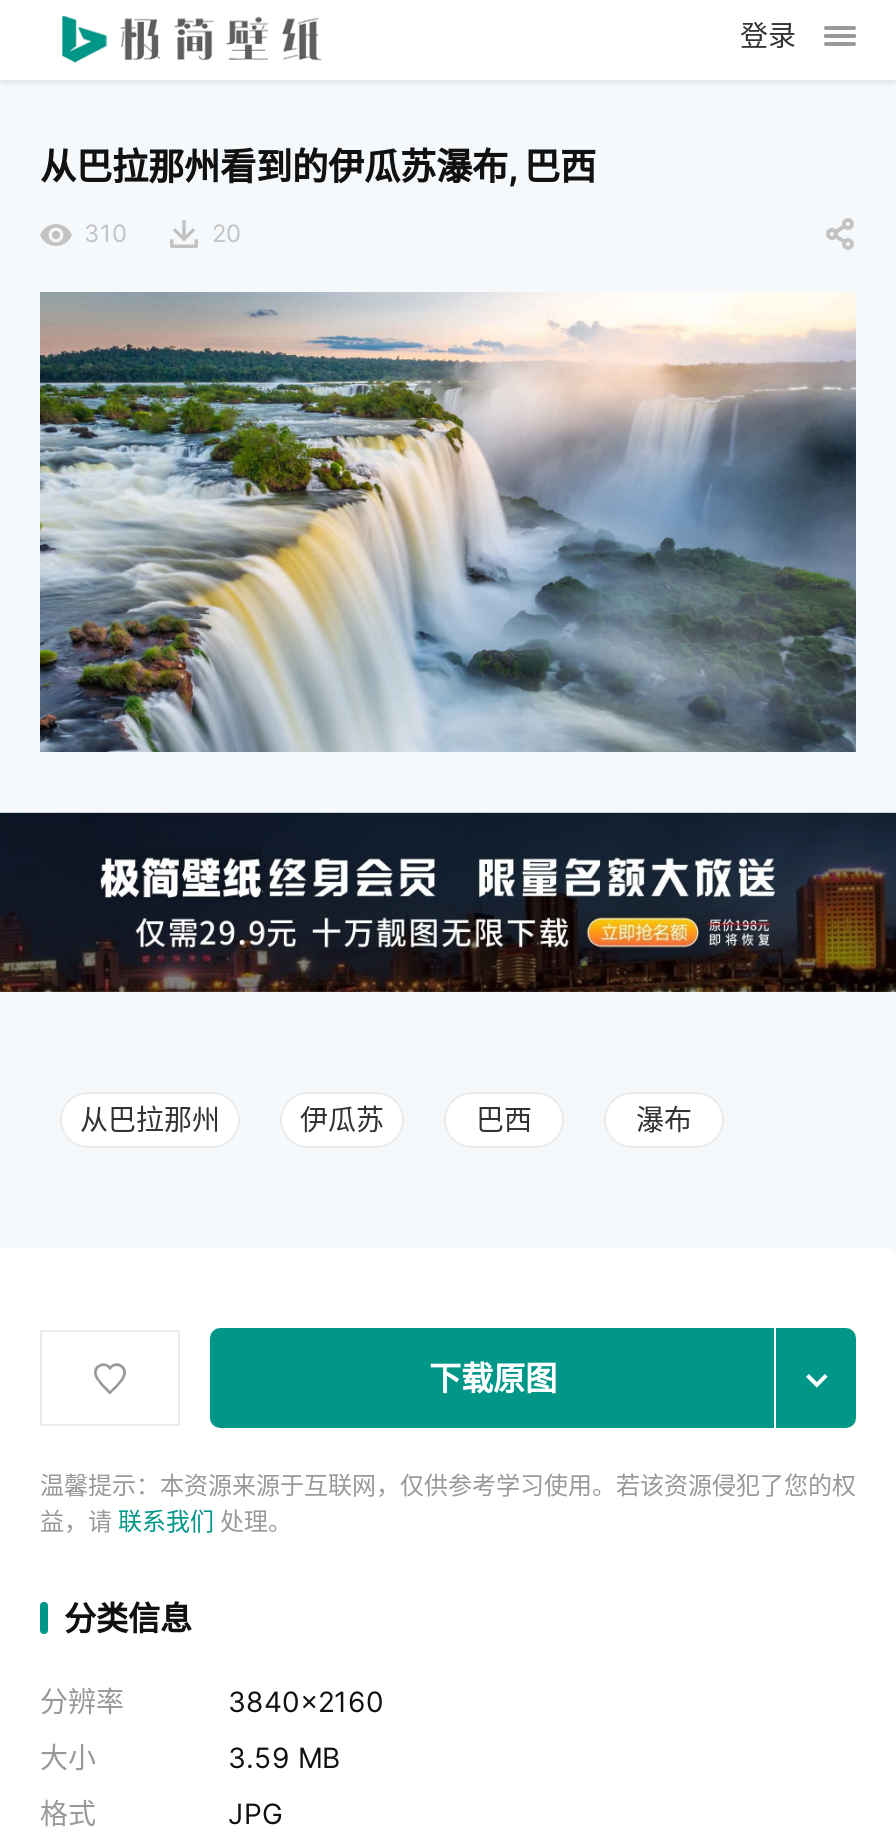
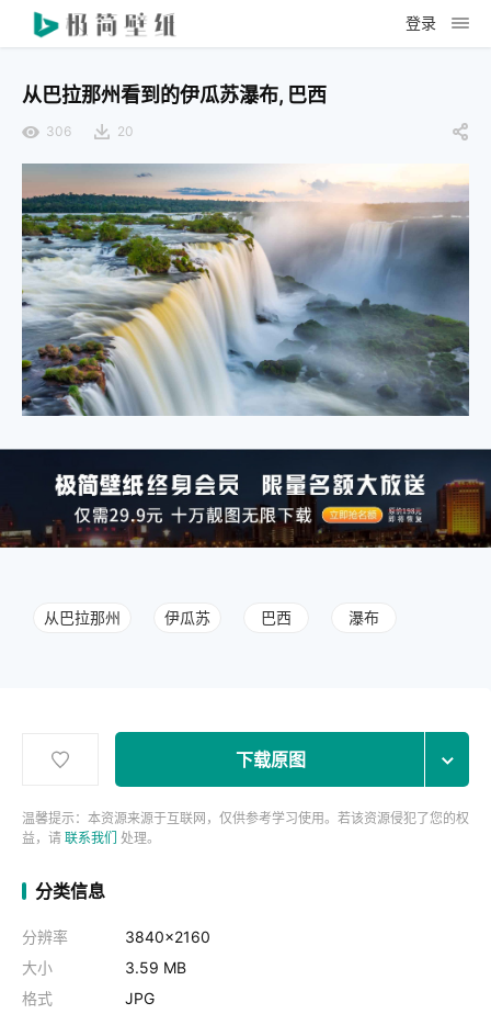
- 310
+ 306
